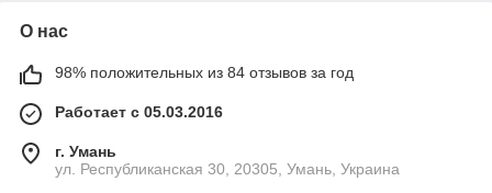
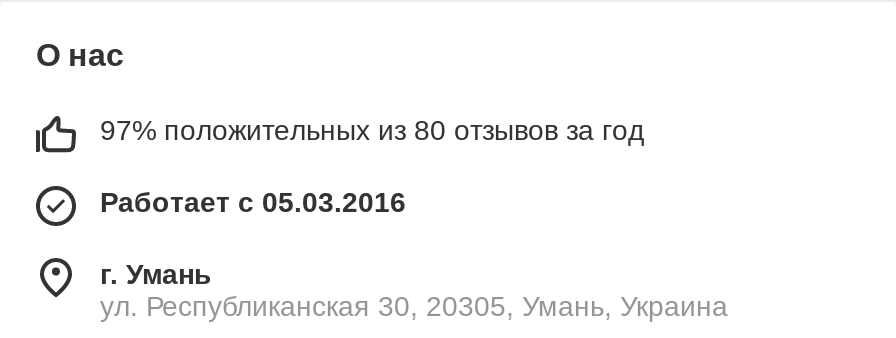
- 98% положительных из 84 отзывов за год
+ 97% положительных из 80 отзывов за год
